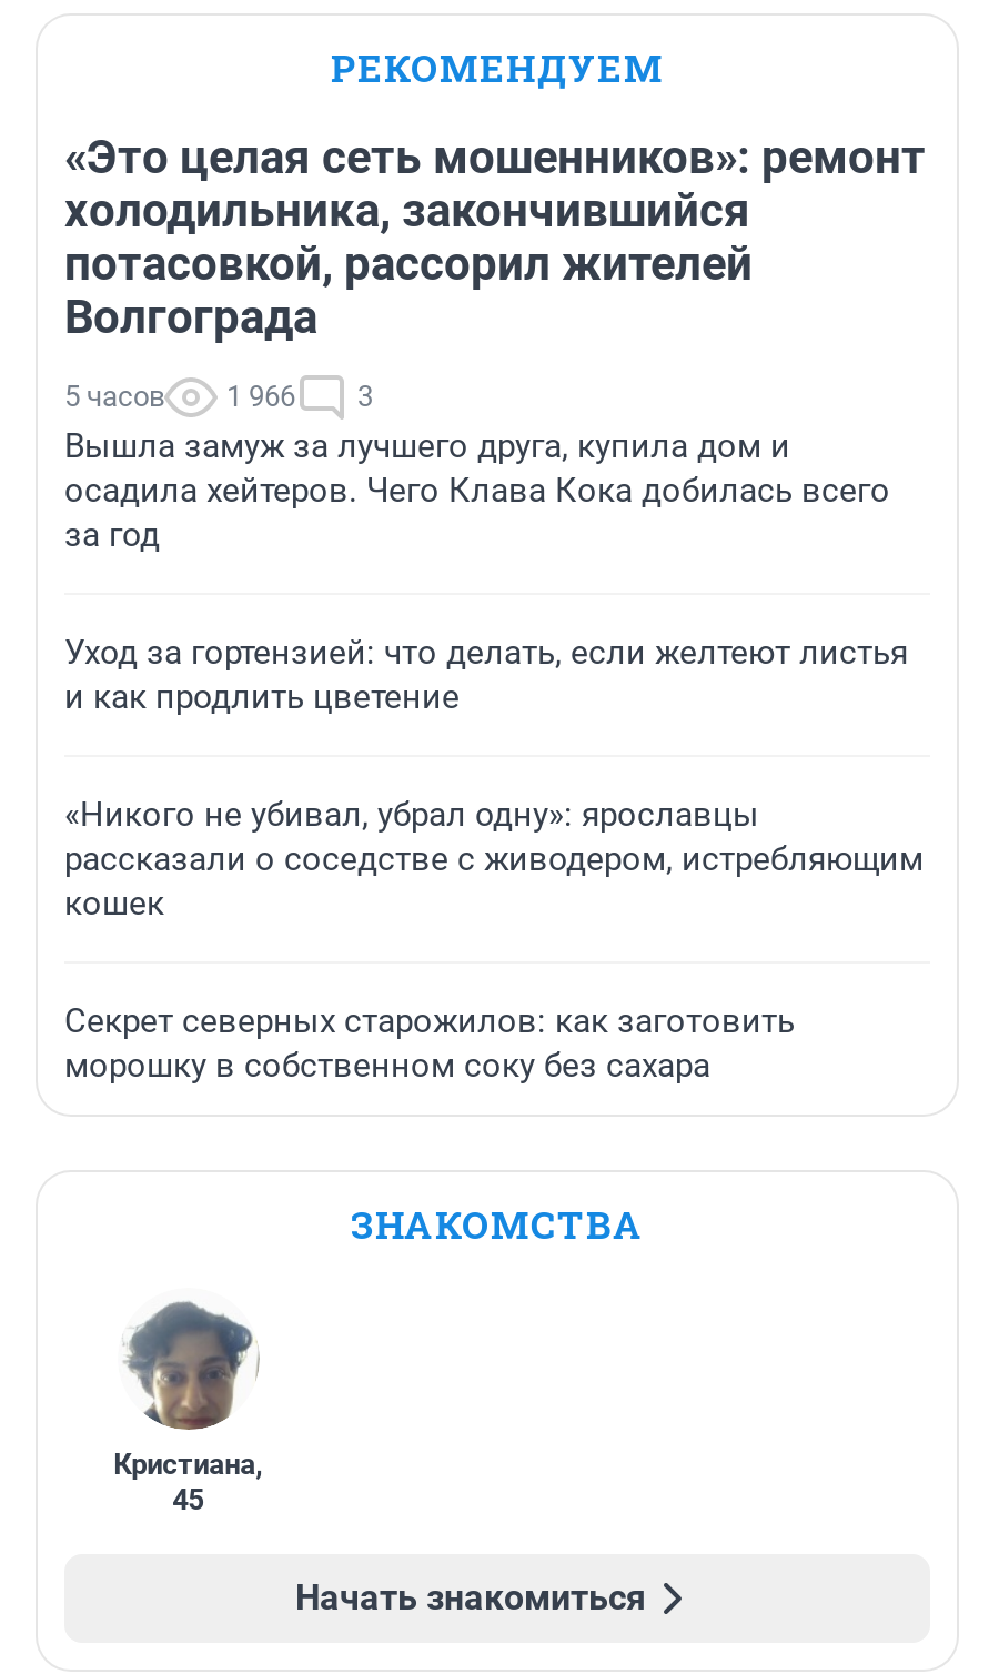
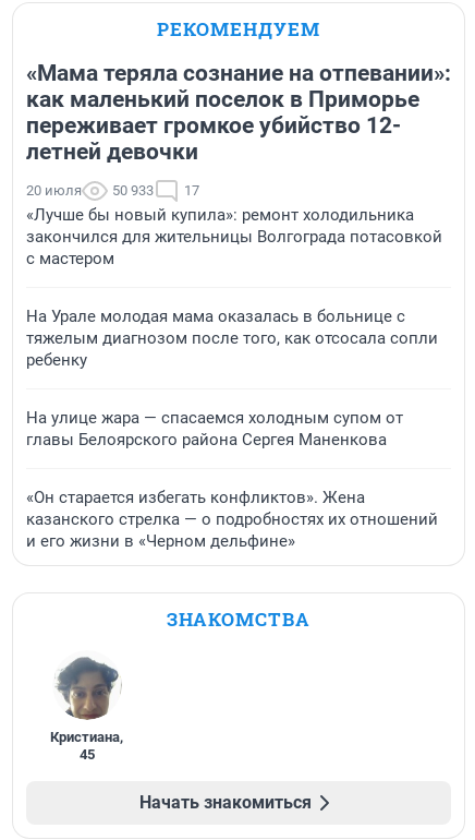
- «Это целая сеть мошенников»: ремонт
- холодильника, закончившийся
- потасовкой, рассорил жителей
- Волгограда
+ «Мама теряла сознание на отпевании»:
+ как маленький поселок в Приморье
+ переживает громкое убийство 12-
+ летней девочки

- 5 часов
- 1 966
- 3
- Вышла замуж за лучшего друга, купила дом и
- осадила хейтеров. Чего Клава Кока добилась всего
- за год
+ 20 июля
+ 50 933
+ 17
+ «Лучше бы новый купила»: ремонт холодильника
+ закончился для жительницы Волгограда потасовкой
+ с мастером

- Уход за гортензией: что делать, если желтеют листья
- и как продлить цветение
+ На Урале молодая мама оказалась в больнице с
+ тяжелым диагнозом после того, как отсосала сопли
+ ребенку

- «Никого не убивал, убрал одну»: ярославцы
- рассказали о соседстве с живодером, истребляющим
- кошек
+ На улице жара — спасаемся холодным супом от
+ главы Белоярского района Сергея Маненкова

- Секрет северных старожилов: как заготовить
- морошку в собственном соку без сахара
+ «Он старается избегать конфликтов». Жена
+ казанского стрелка — о подробностях их отношений
+ и его жизни в «Черном дельфине»
